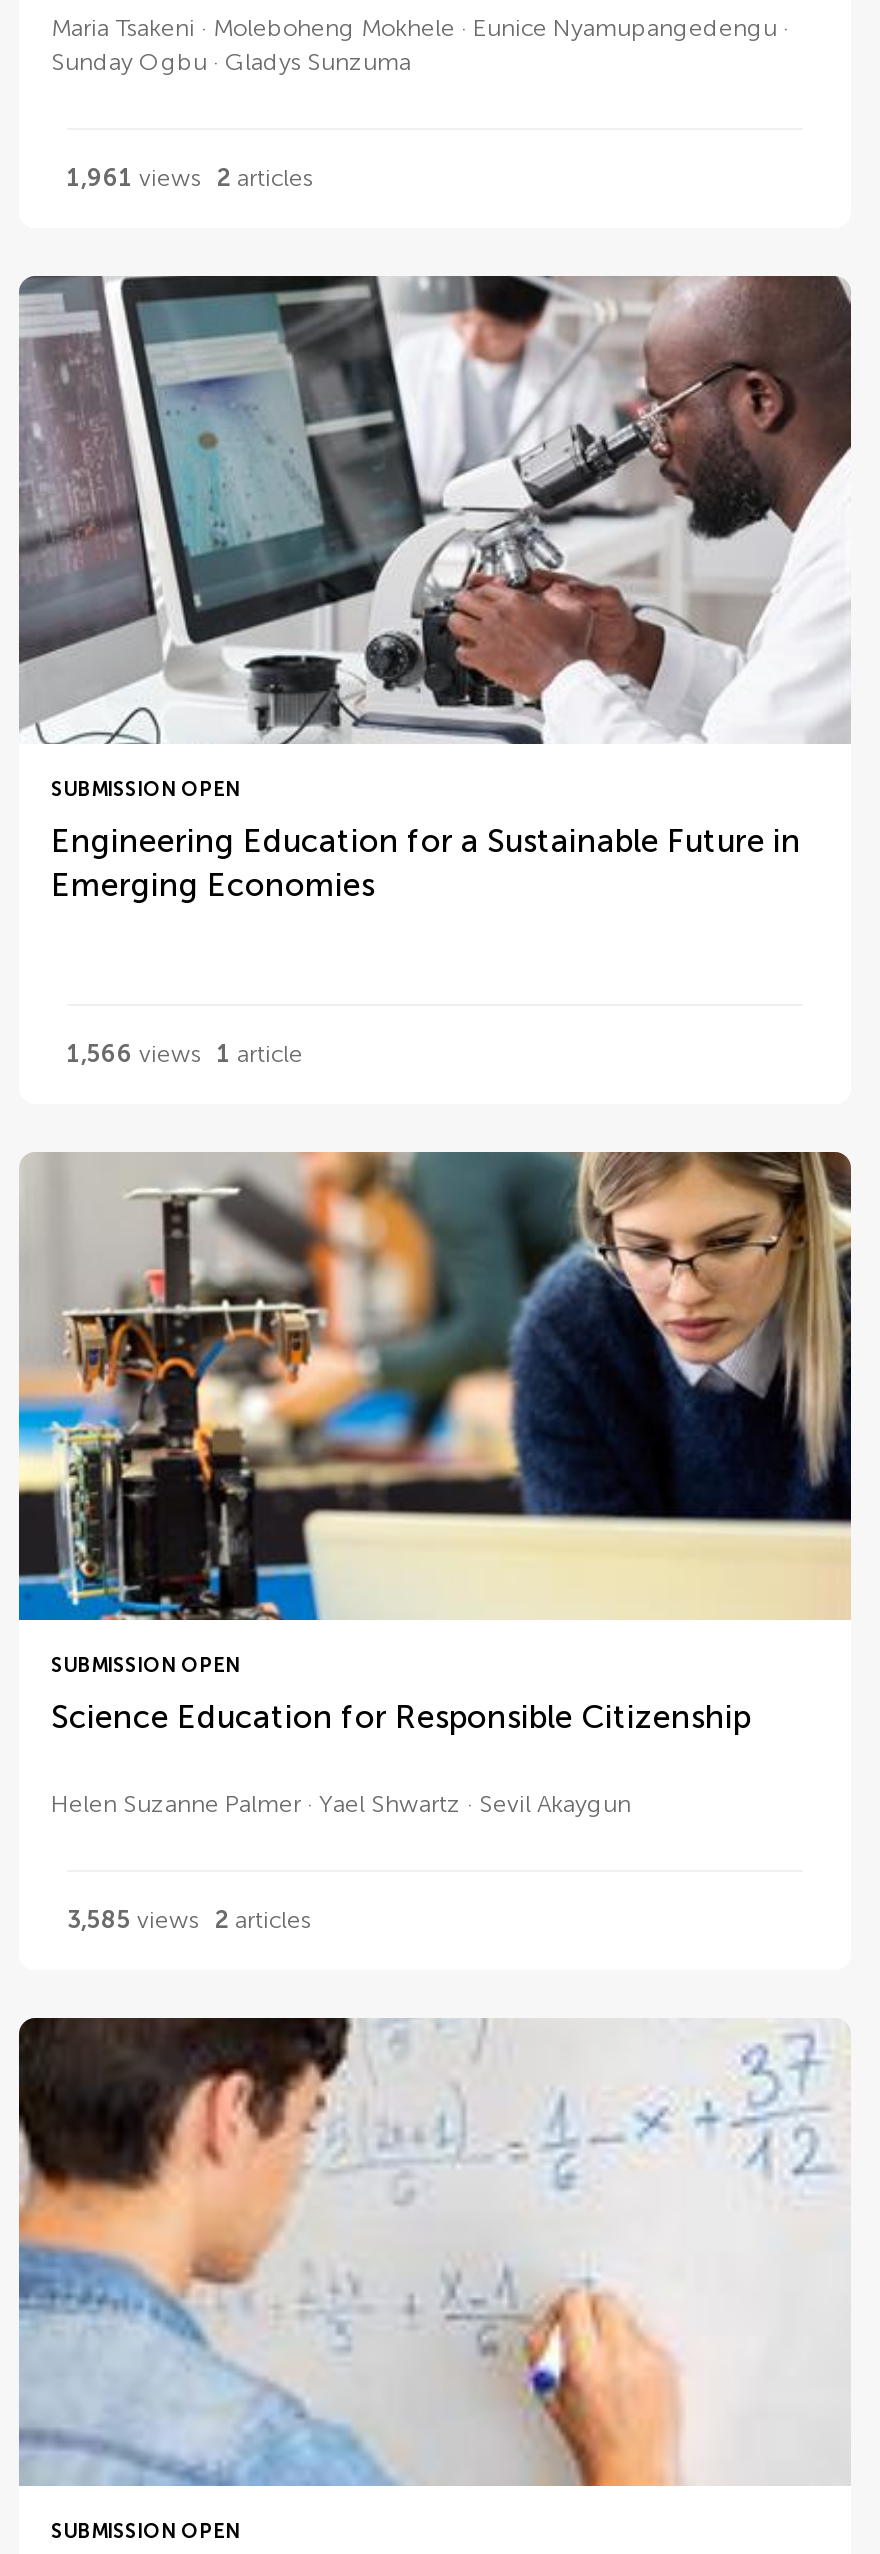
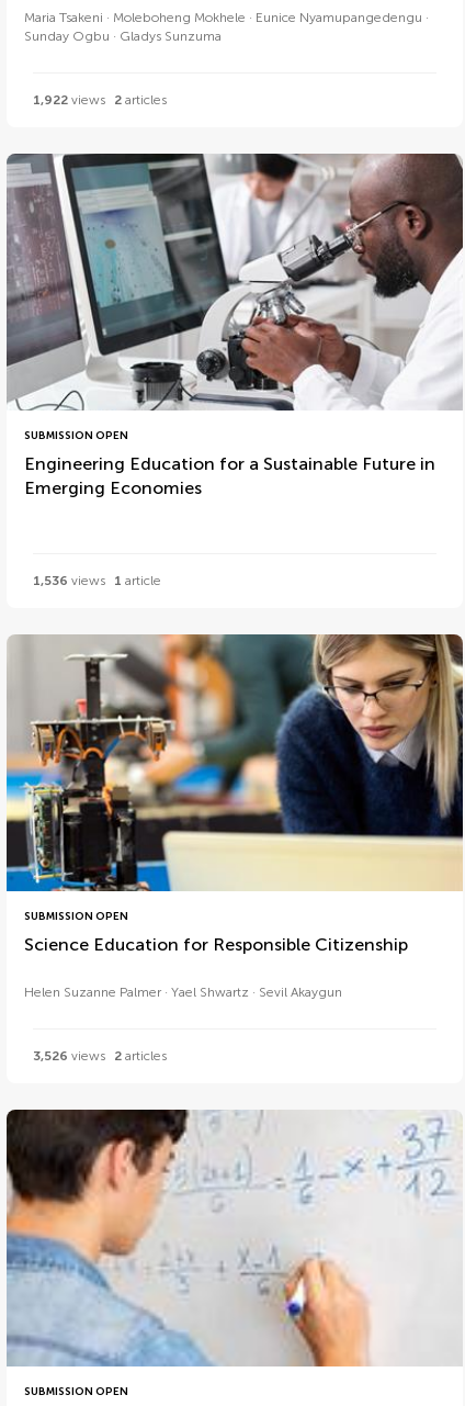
- 1,961 views 2 articles
+ 1,922 views 2 articles

- 1,566 views 1 article
+ 1,536 views 1 article

- 3,585 views 2 articles
+ 3,526 views 2 articles
